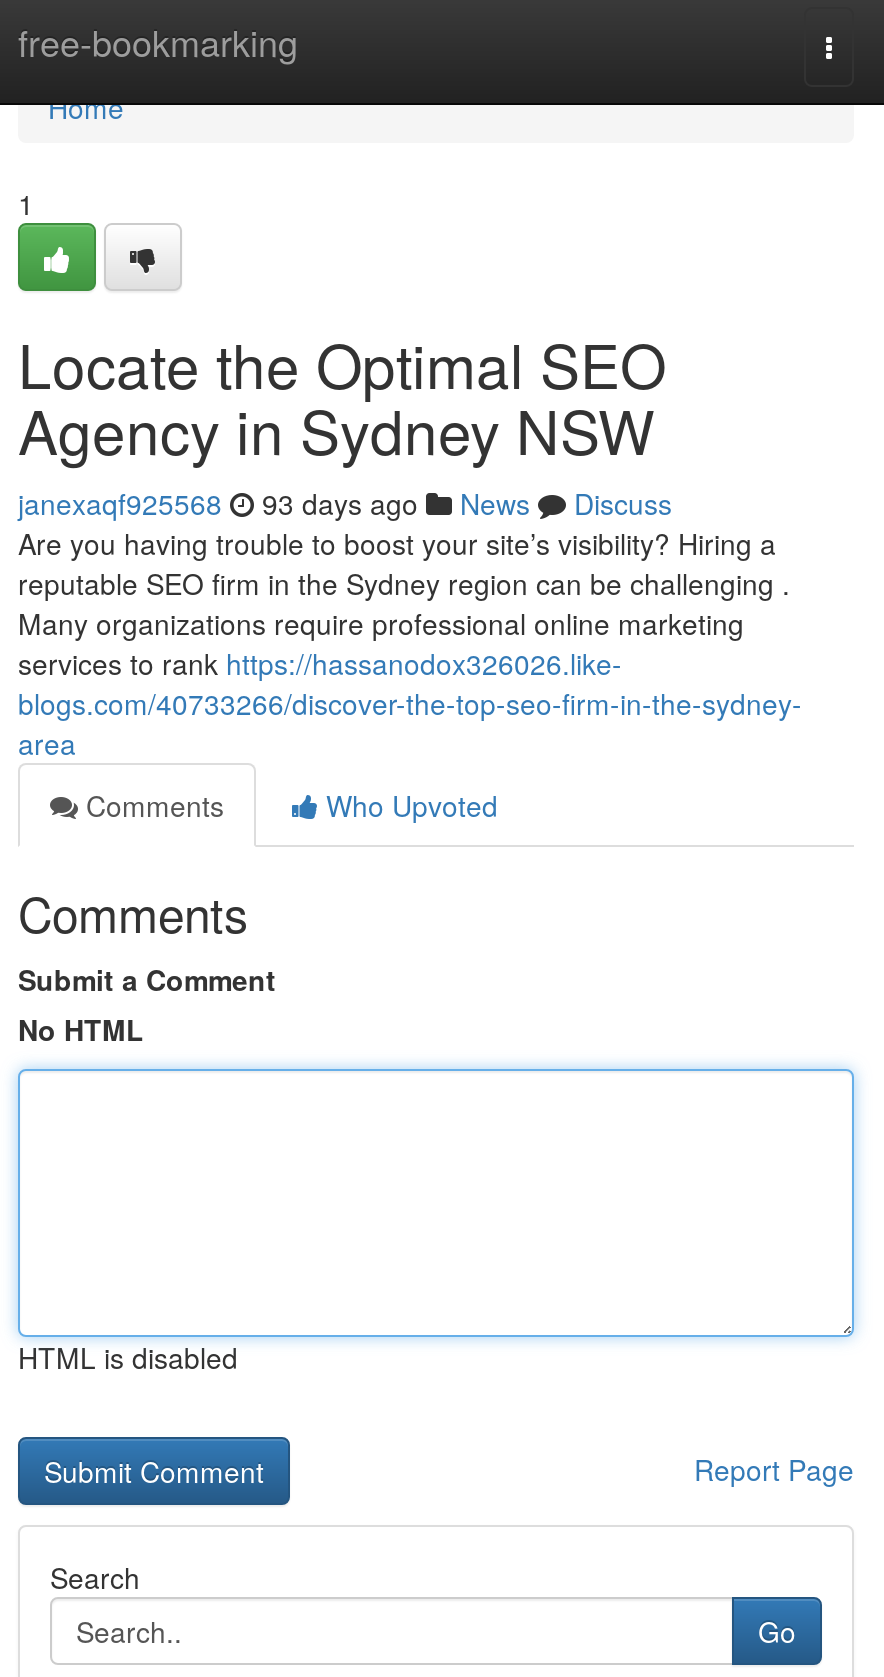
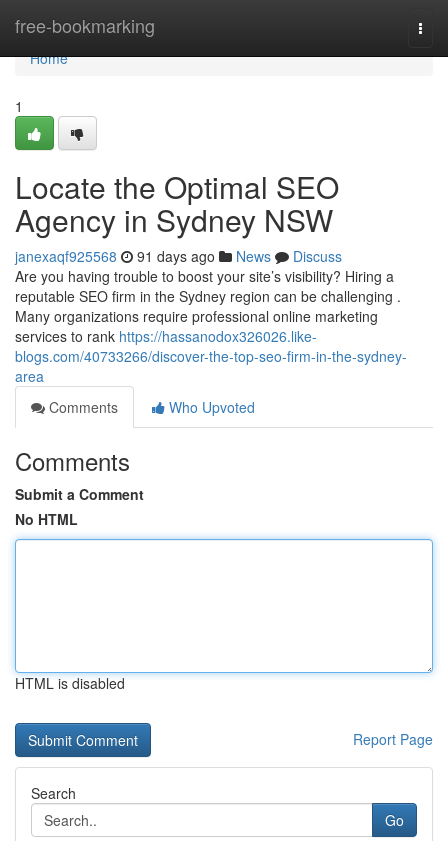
- janexaqf925568 93 days ago News Discuss
+ janexaqf925568 91 days ago News Discuss
